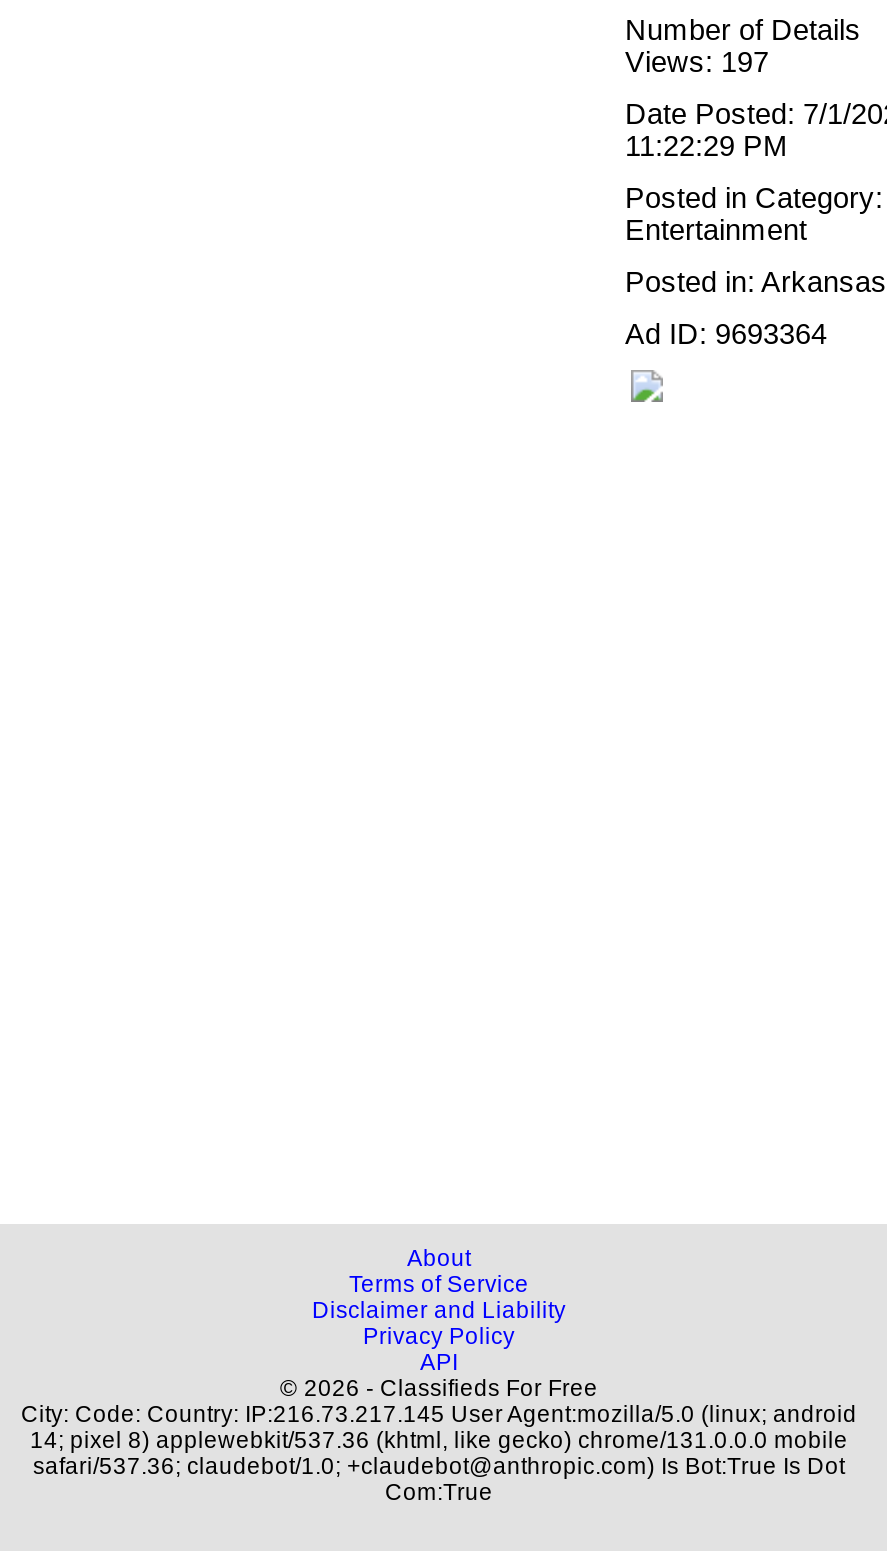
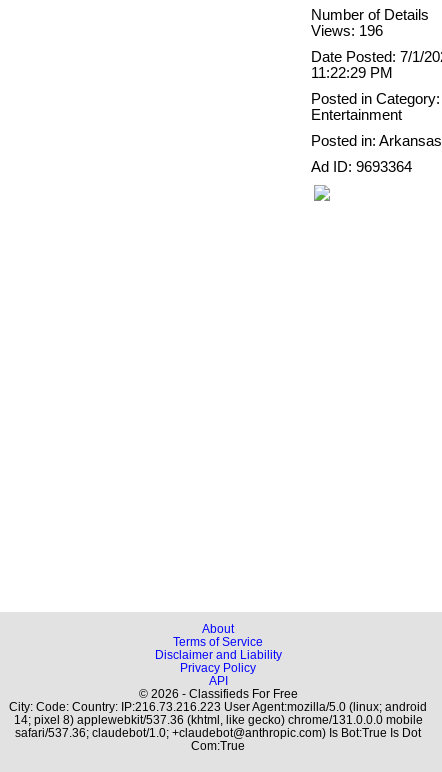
- Views: 197
+ Views: 196

- City: Code: Country: IP:216.73.217.145 User Agent:mozilla/5.0 (linux; android
+ City: Code: Country: IP:216.73.216.223 User Agent:mozilla/5.0 (linux; android
